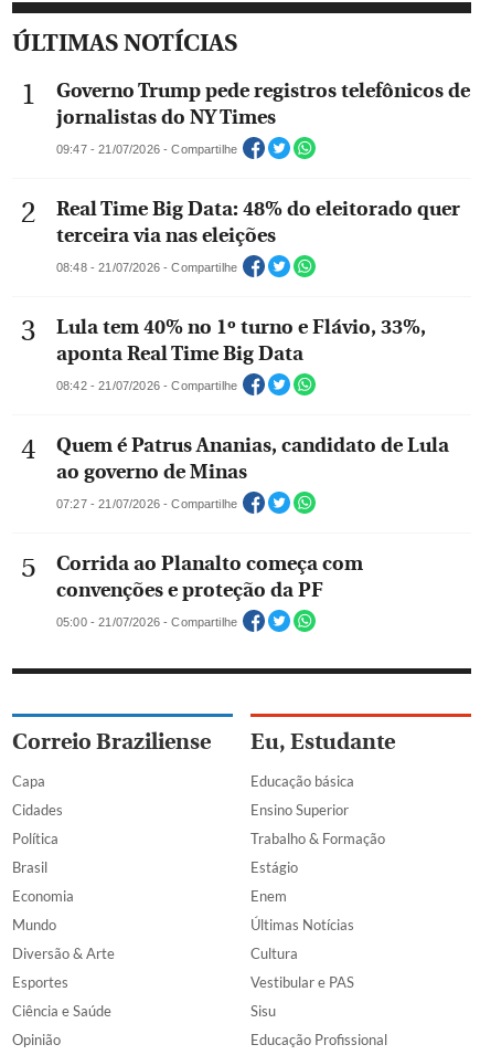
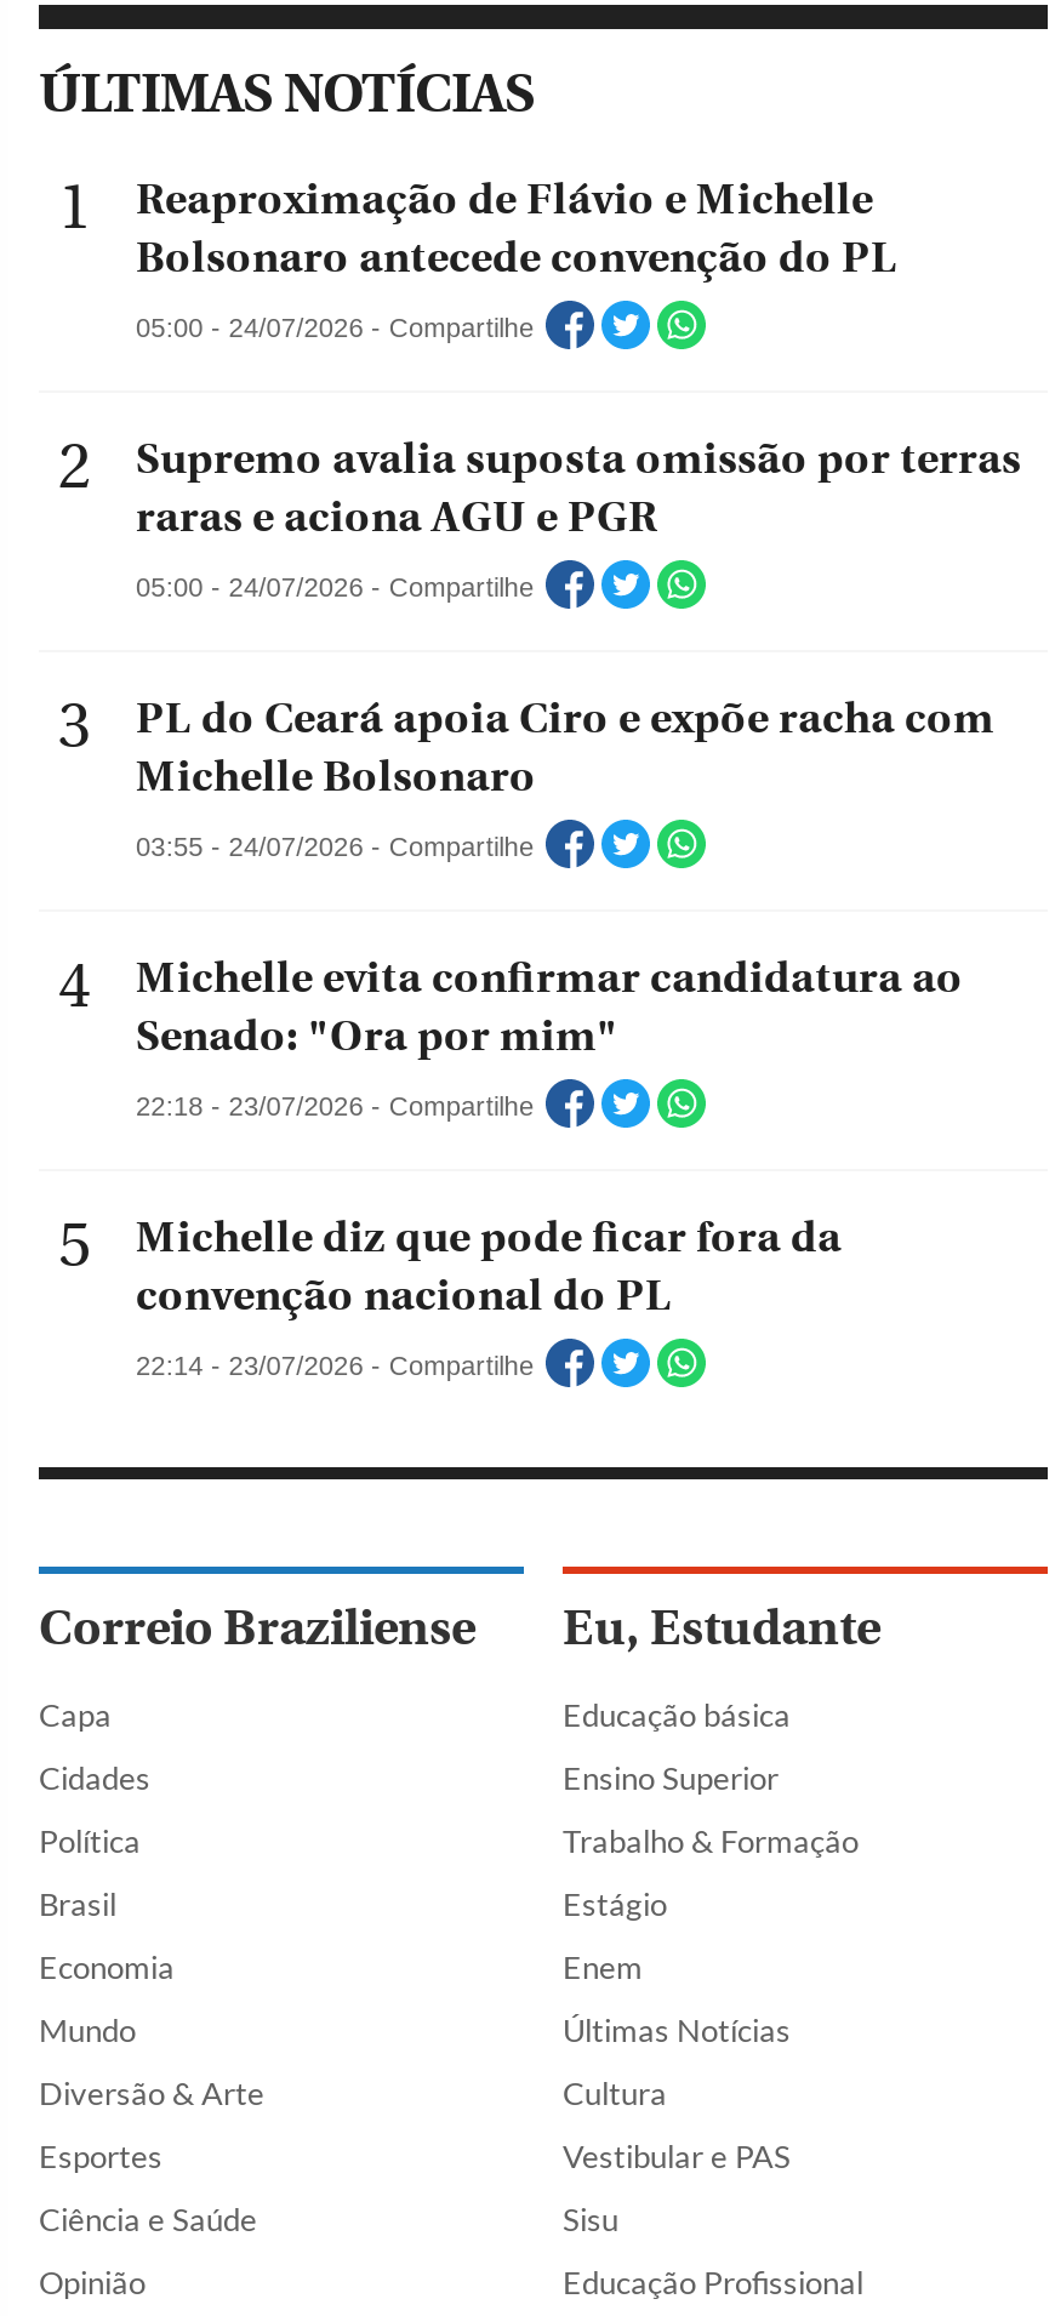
- Governo Trump pede registros telefônicos de
- jornalistas do NY Times
+ Reaproximação de Flávio e Michelle
+ Bolsonaro antecede convenção do PL

- 09:47 - 21/07/2026 - Compartilhe
+ 05:00 - 24/07/2026 - Compartilhe

- Real Time Big Data: 48% do eleitorado quer
- terceira via nas eleições
+ Supremo avalia suposta omissão por terras
+ raras e aciona AGU e PGR

- 08:48 - 21/07/2026 - Compartilhe
+ 05:00 - 24/07/2026 - Compartilhe

- Lula tem 40% no 1º turno e Flávio, 33%,
- aponta Real Time Big Data
+ PL do Ceará apoia Ciro e expõe racha com
+ Michelle Bolsonaro

- 08:42 - 21/07/2026 - Compartilhe
+ 03:55 - 24/07/2026 - Compartilhe

- Quem é Patrus Ananias, candidato de Lula
- ao governo de Minas
+ Michelle evita confirmar candidatura ao
+ Senado: "Ora por mim"

- 07:27 - 21/07/2026 - Compartilhe
+ 22:18 - 23/07/2026 - Compartilhe

- Corrida ao Planalto começa com
- convenções e proteção da PF
+ Michelle diz que pode ficar fora da
+ convenção nacional do PL

- 05:00 - 21/07/2026 - Compartilhe
+ 22:14 - 23/07/2026 - Compartilhe
